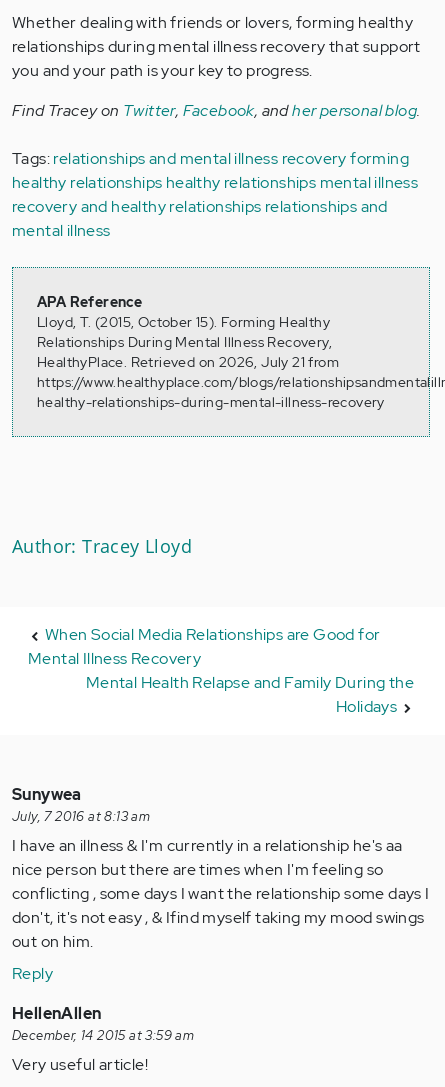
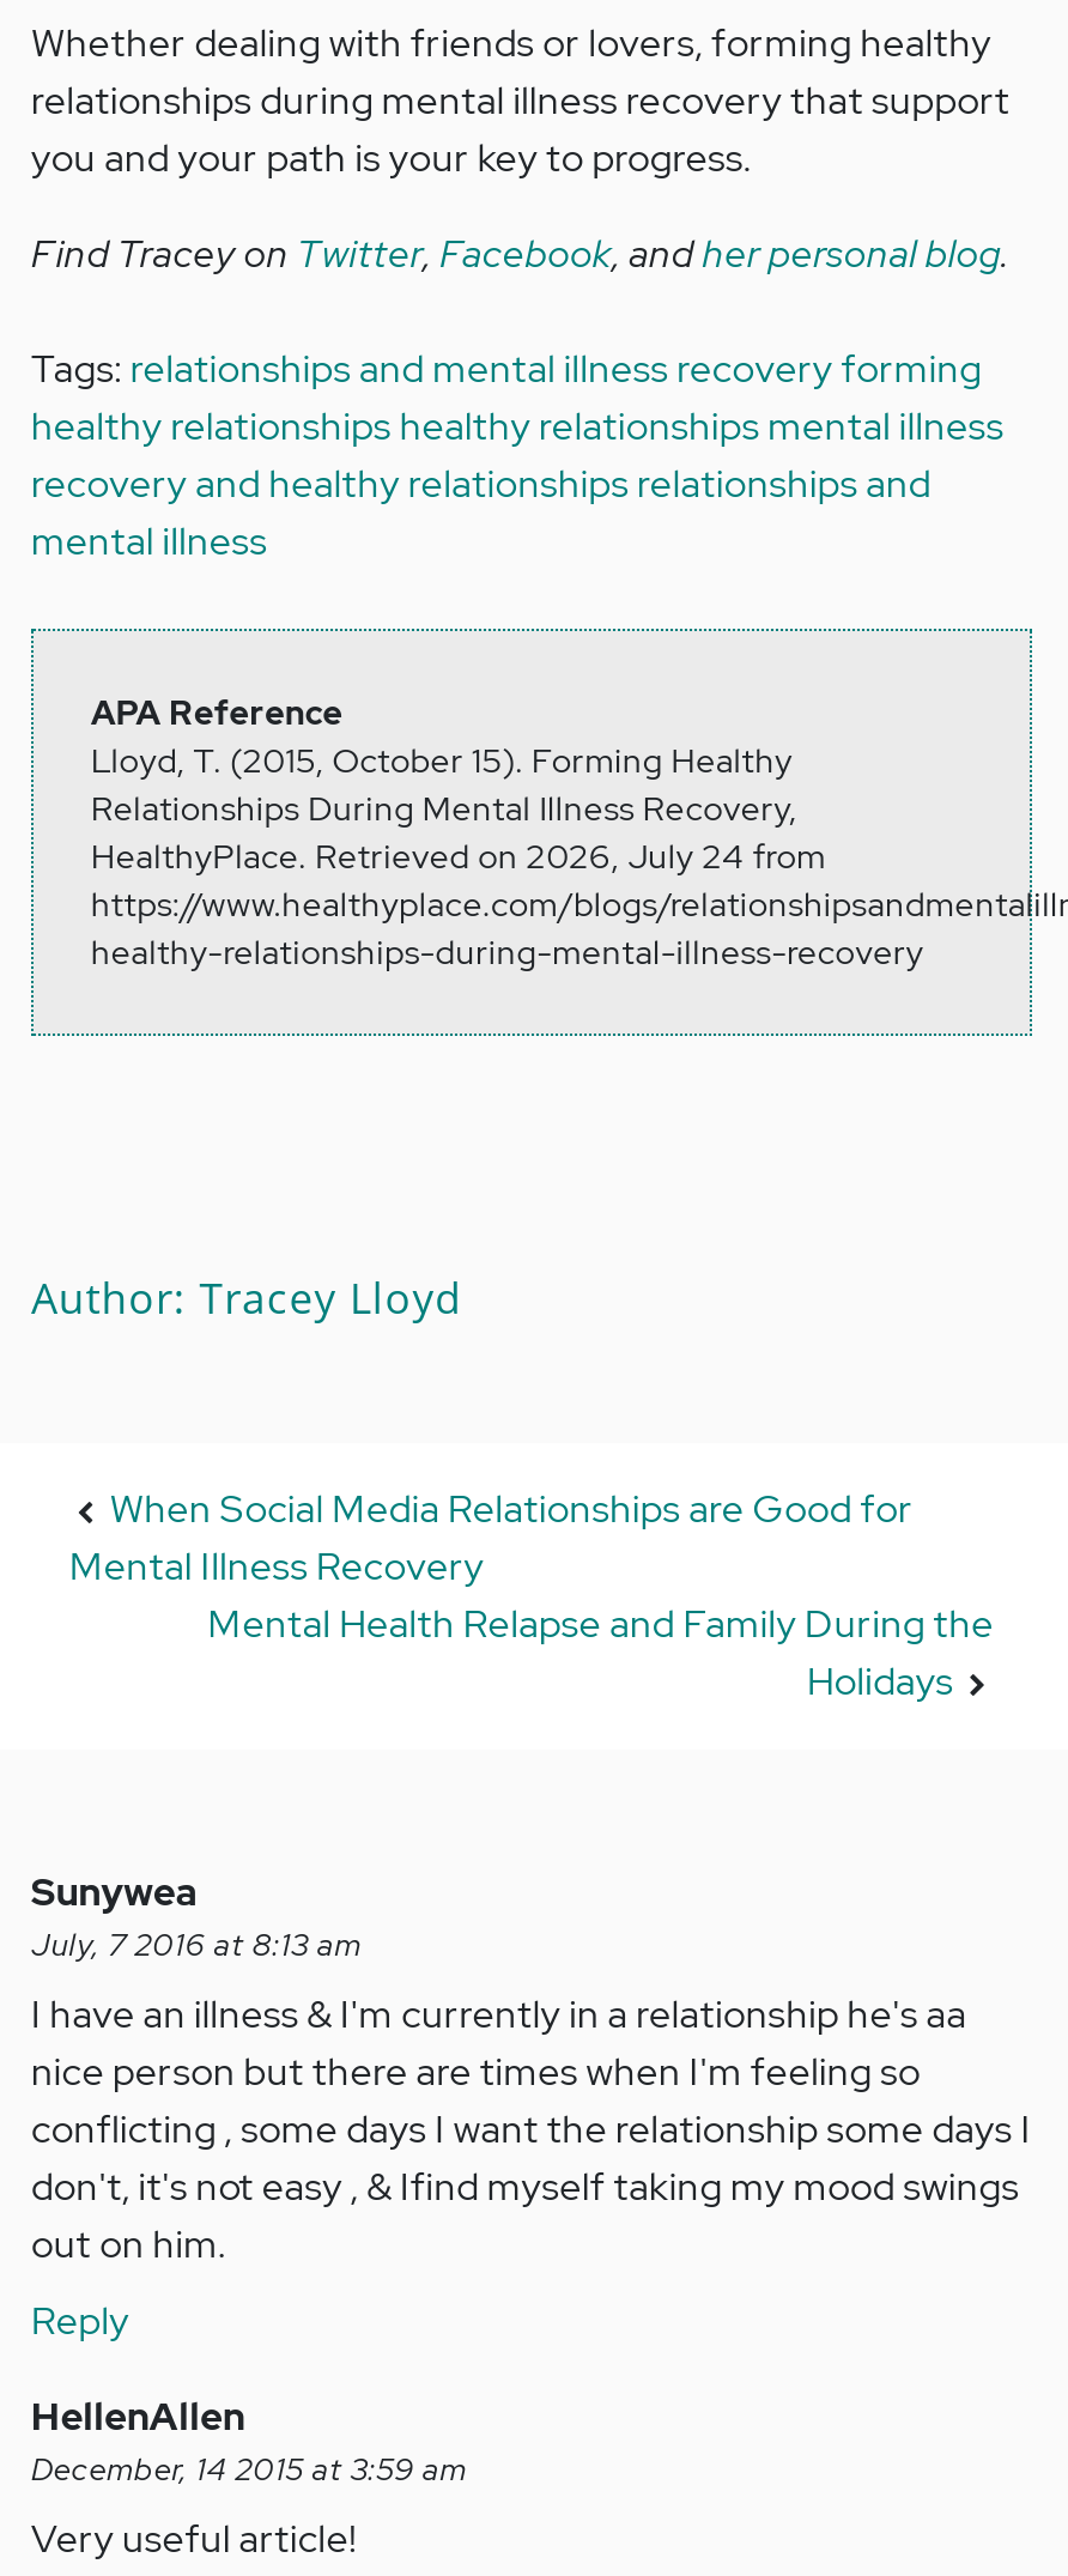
- HealthyPlace. Retrieved on 2026, July 21 from
+ HealthyPlace. Retrieved on 2026, July 24 from
